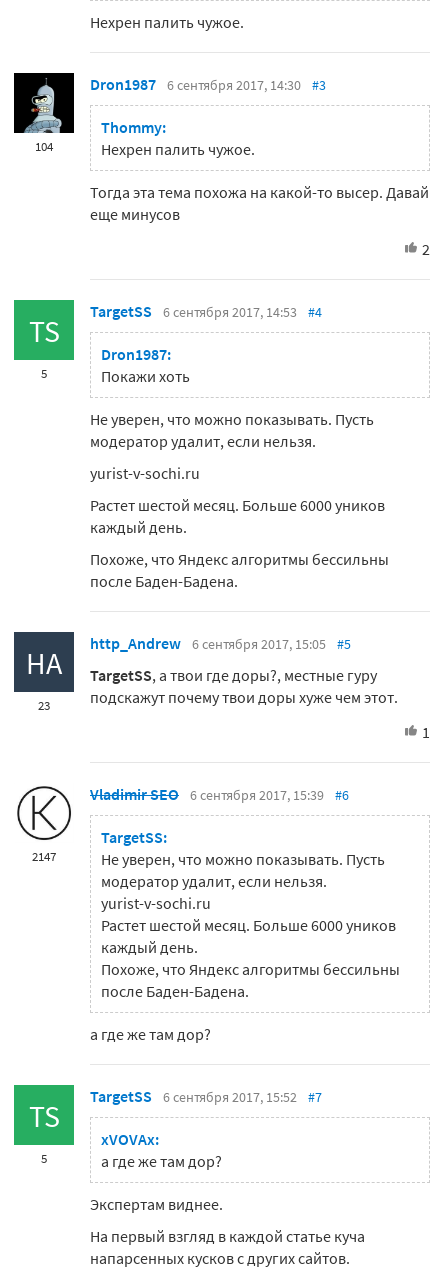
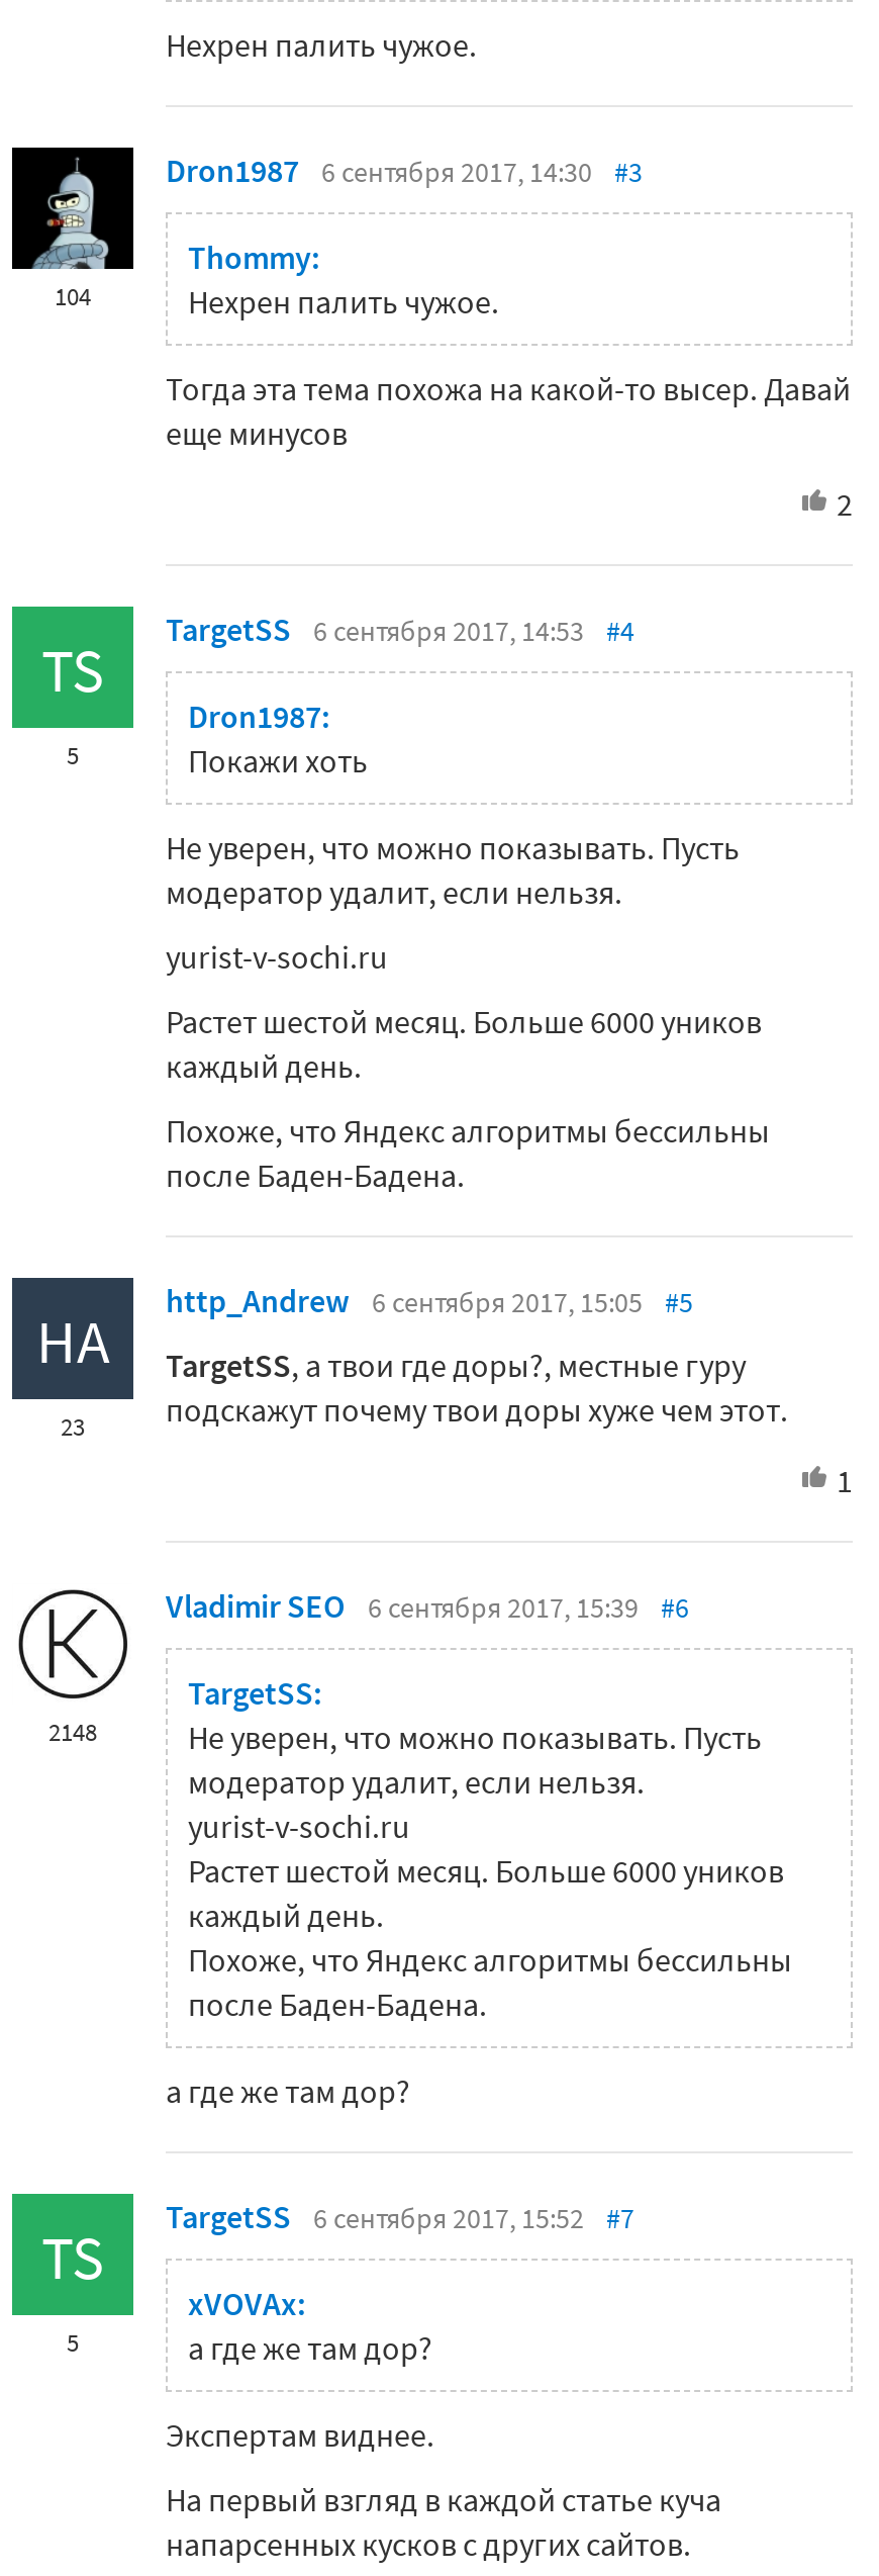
- 2147
+ 2148
